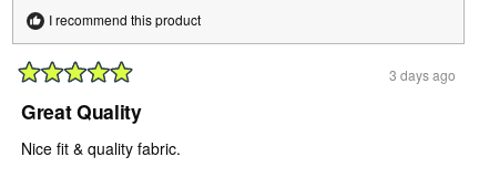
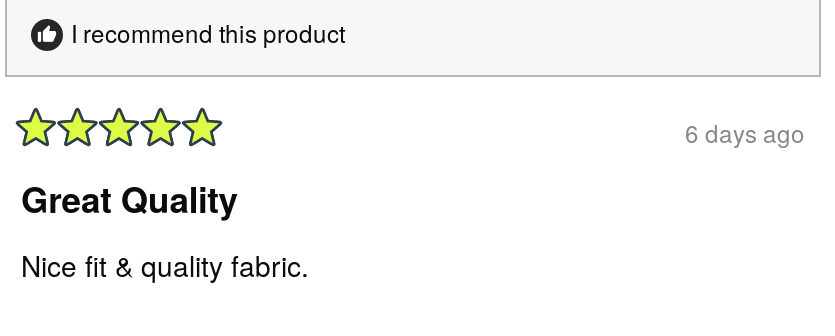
- 3 days ago
+ 6 days ago
